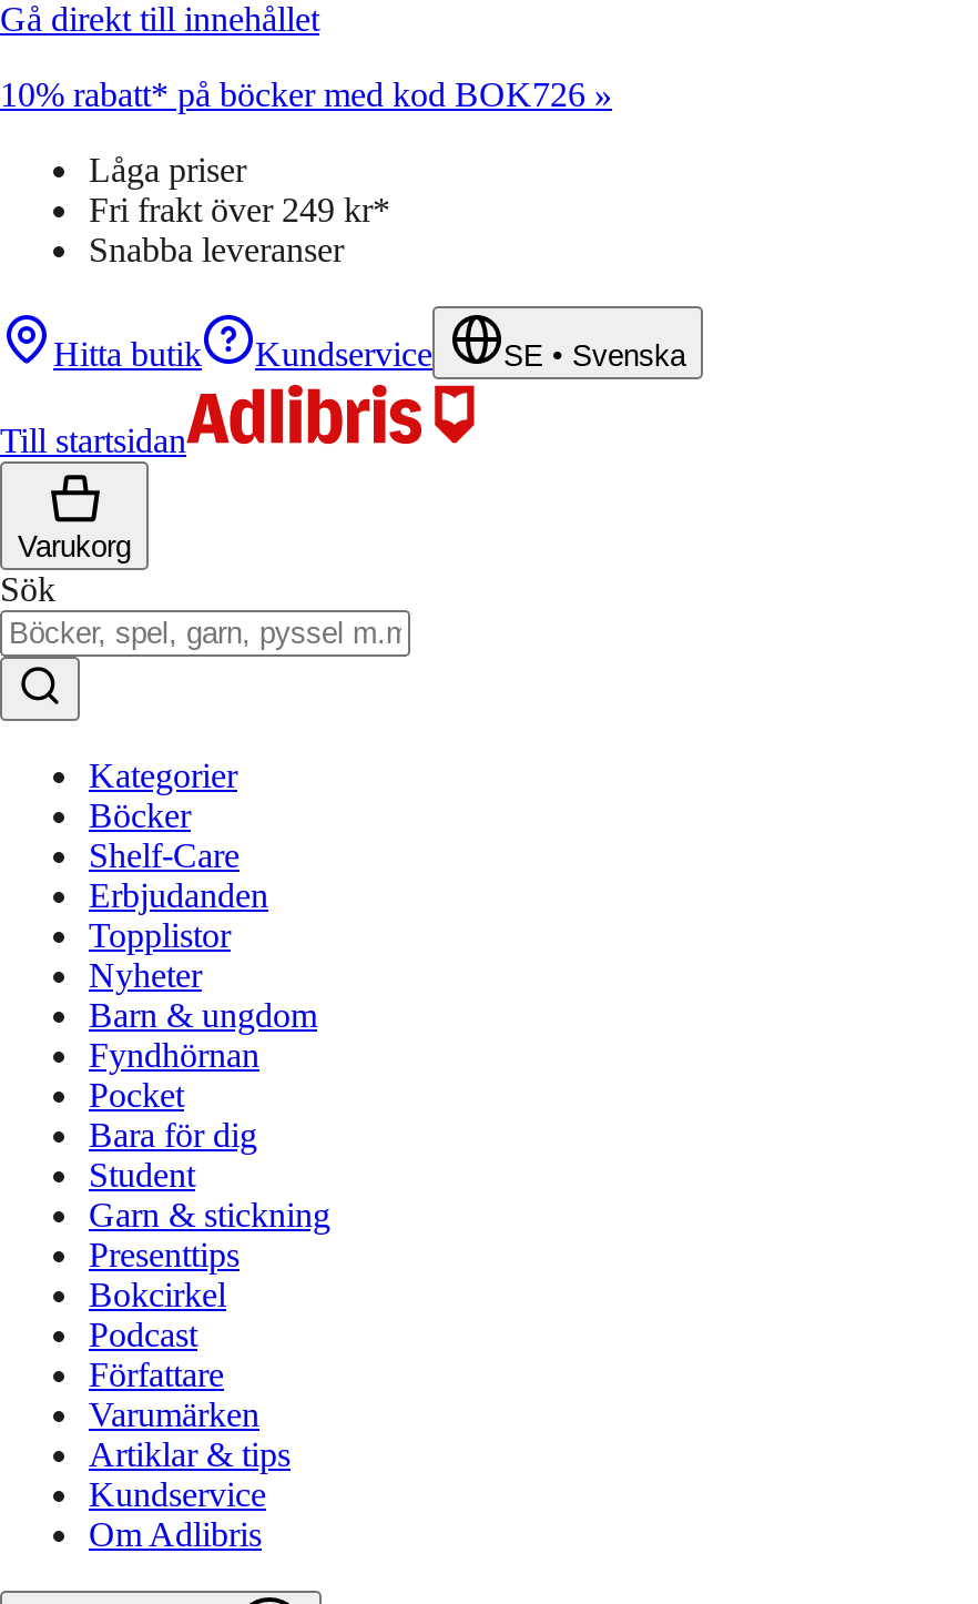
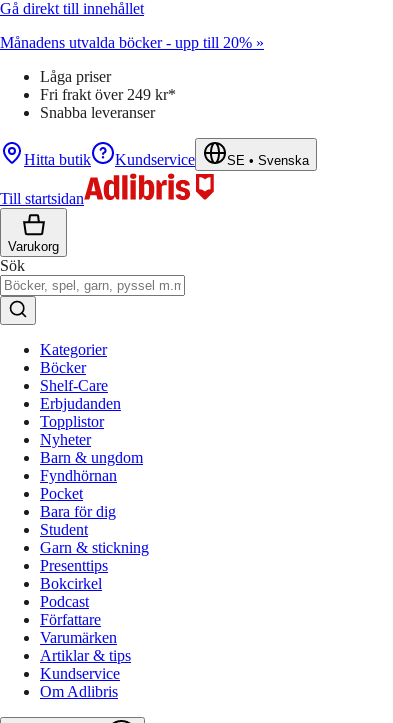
- 10% rabatt* på böcker med kod BOK726 »
+ Månadens utvalda böcker - upp till 20% »
